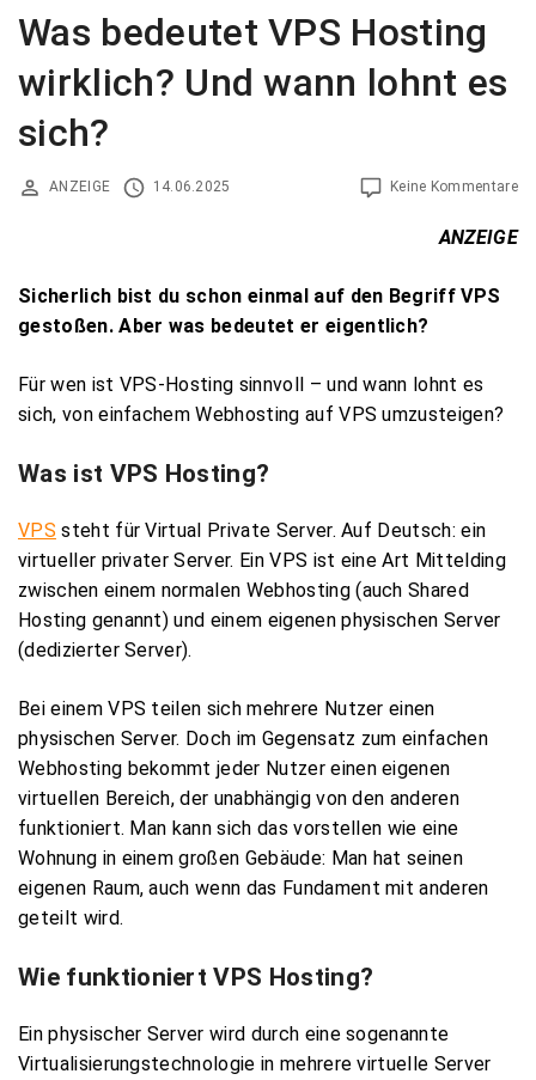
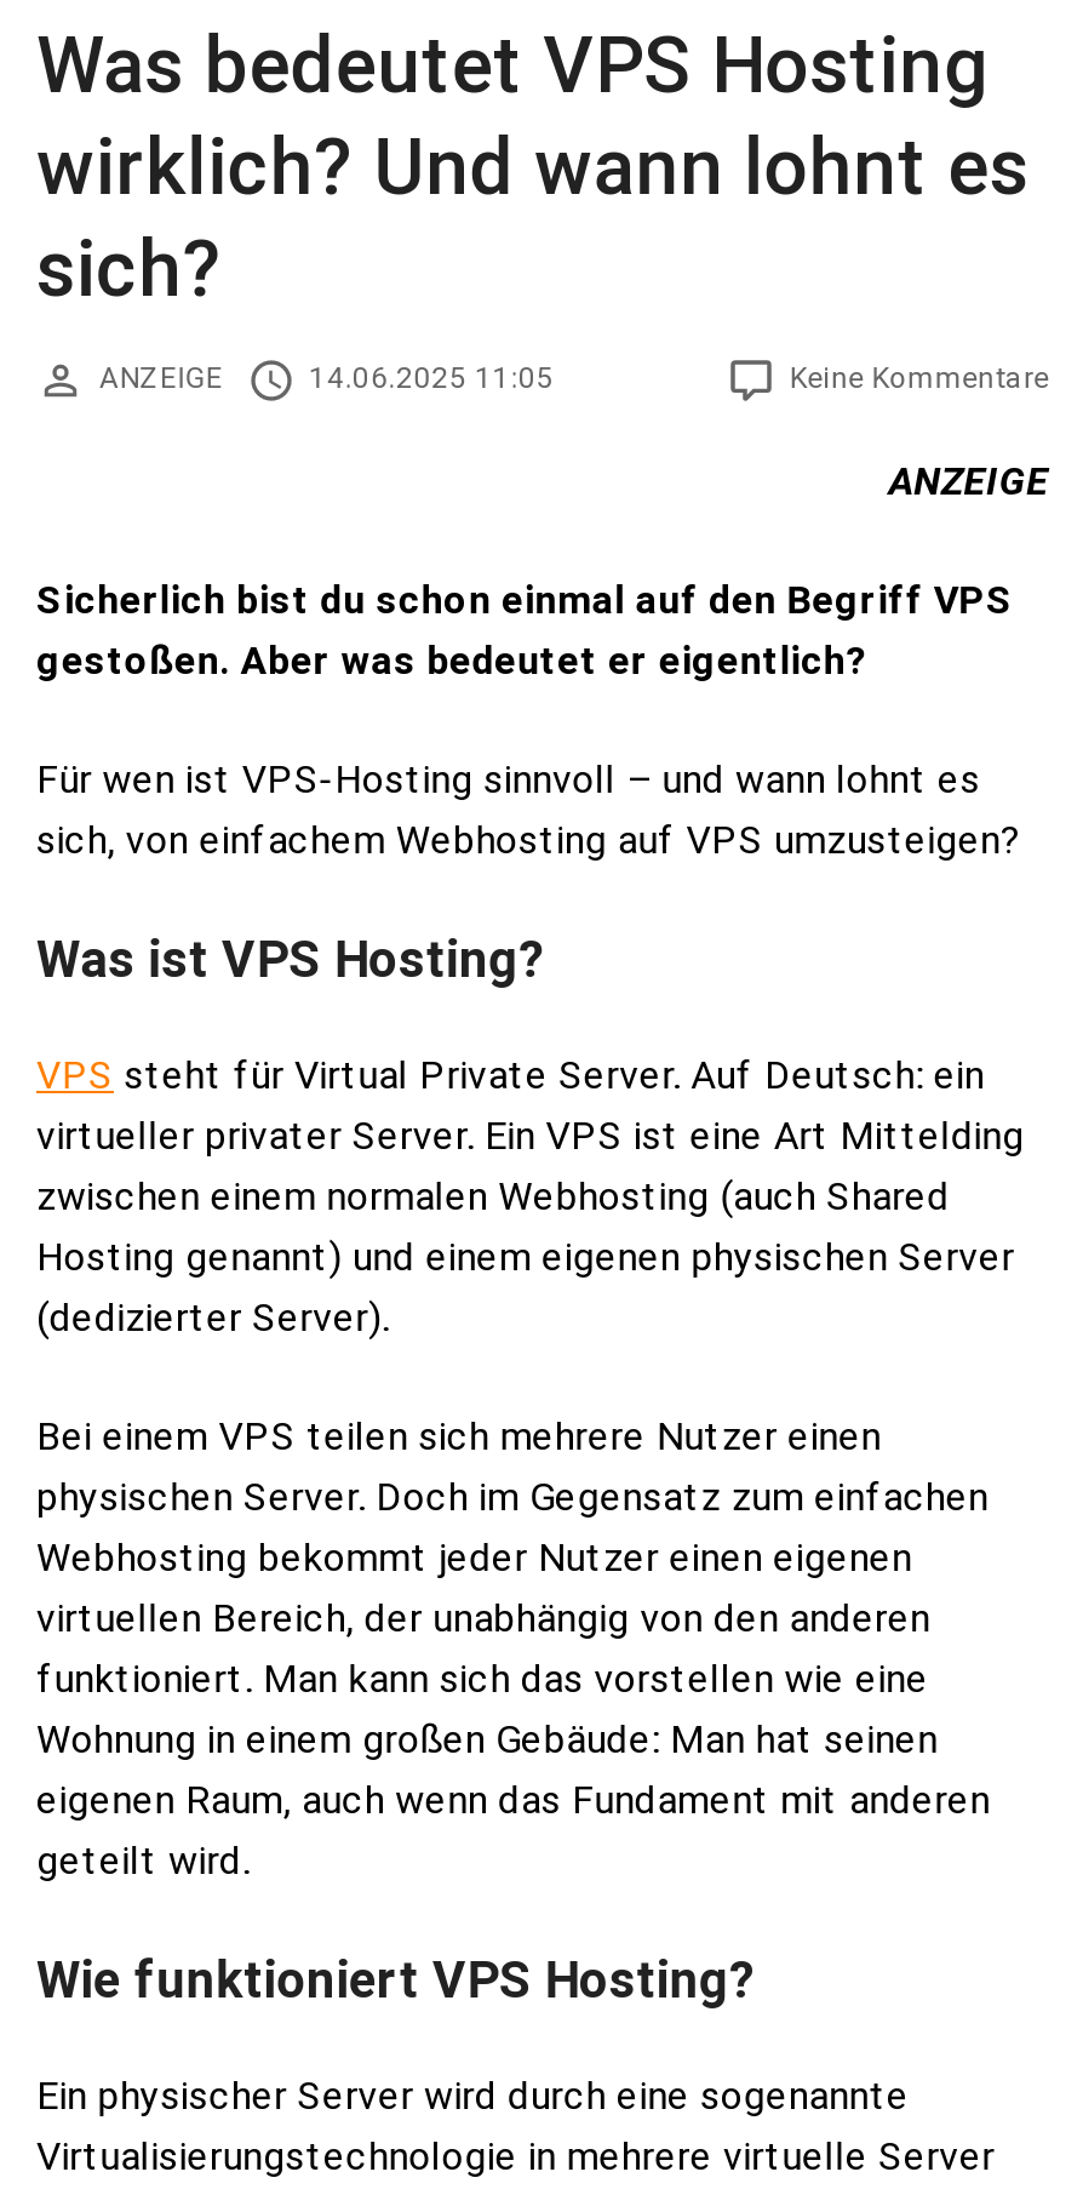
- 14.06.2025
+ 14.06.2025 11:05
